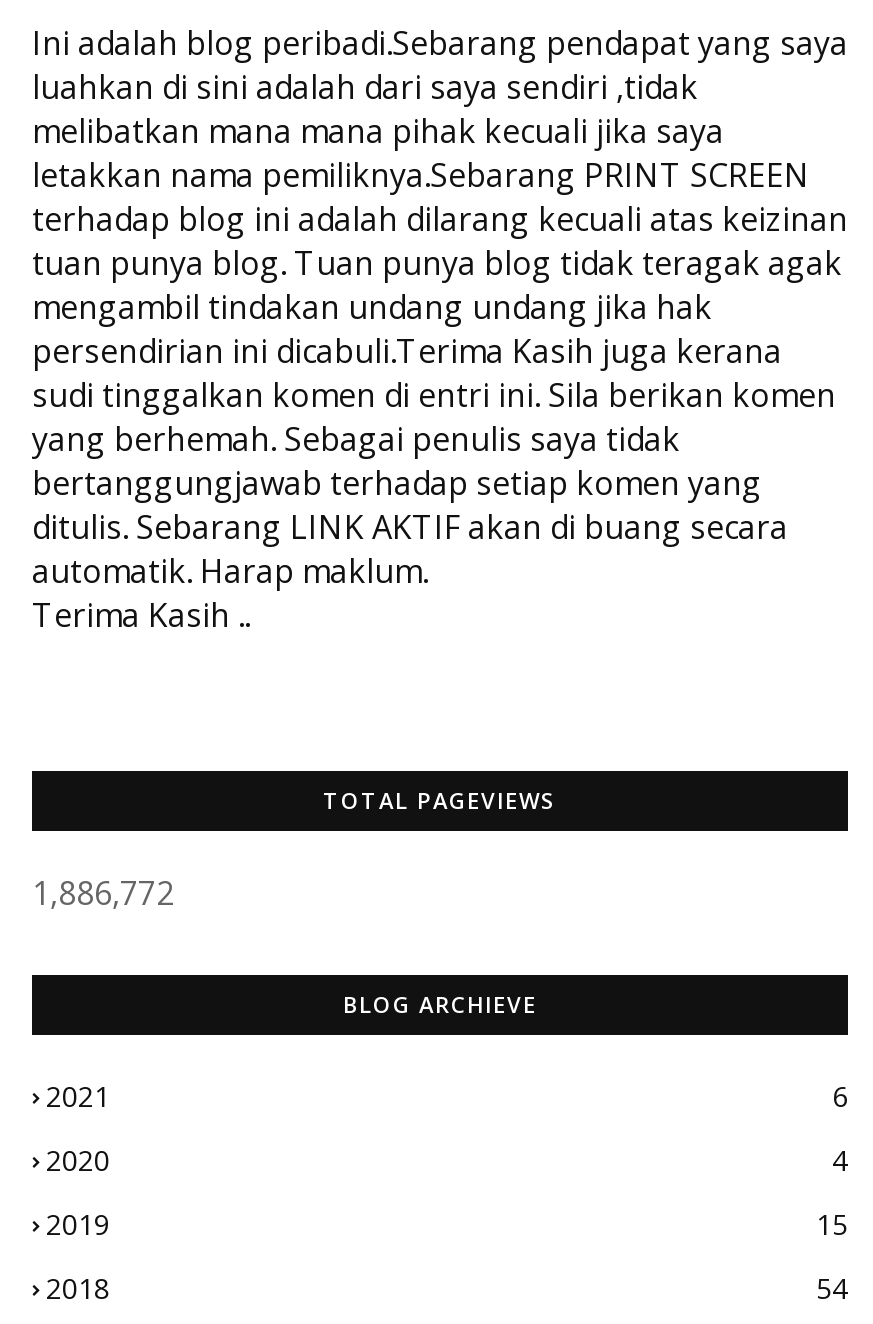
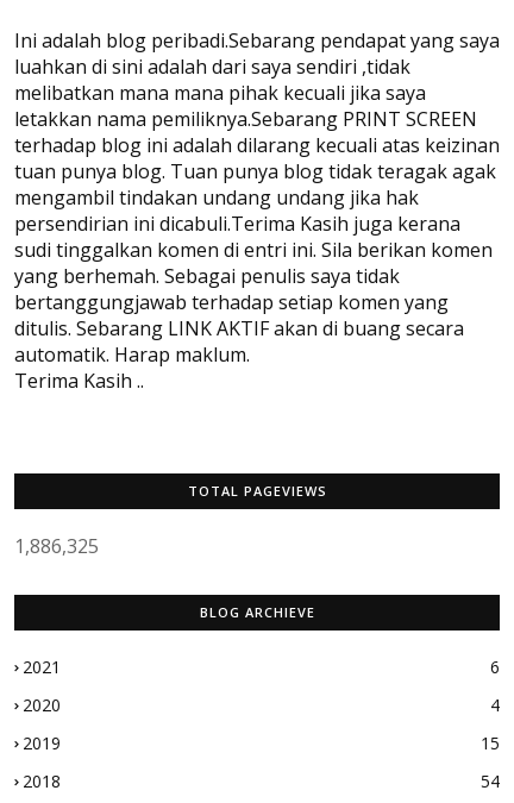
- 1,886,772
+ 1,886,325
